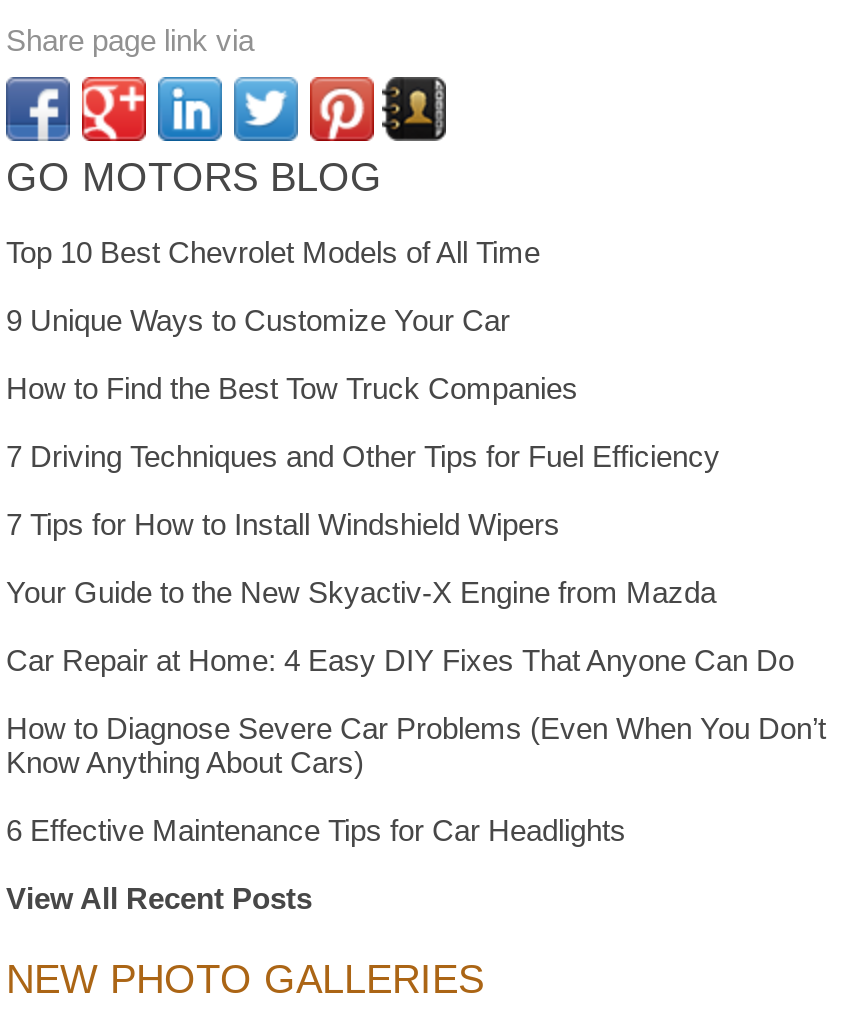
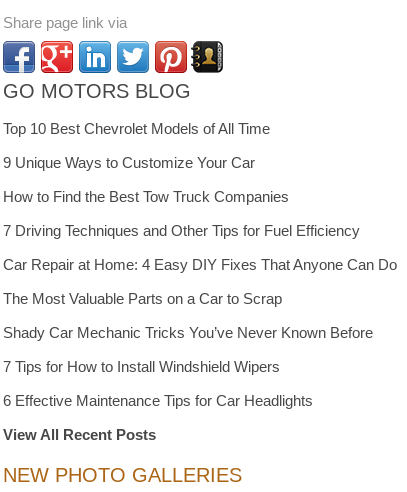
moved down: 7 Tips for How to Install Windshield Wipers

- Your Guide to the New Skyactiv-X Engine from Mazda

moved up: Car Repair at Home: 4 Easy DIY Fixes That Anyone Can Do

- How to Diagnose Severe Car Problems (Even When You Don’t
- Know Anything About Cars)
+ The Most Valuable Parts on a Car to Scrap
+ Shady Car Mechanic Tricks You’ve Never Known Before
